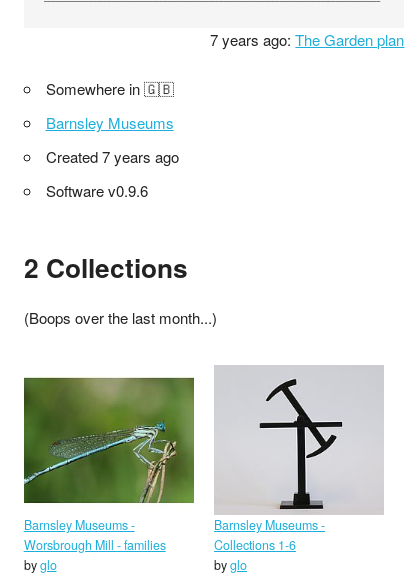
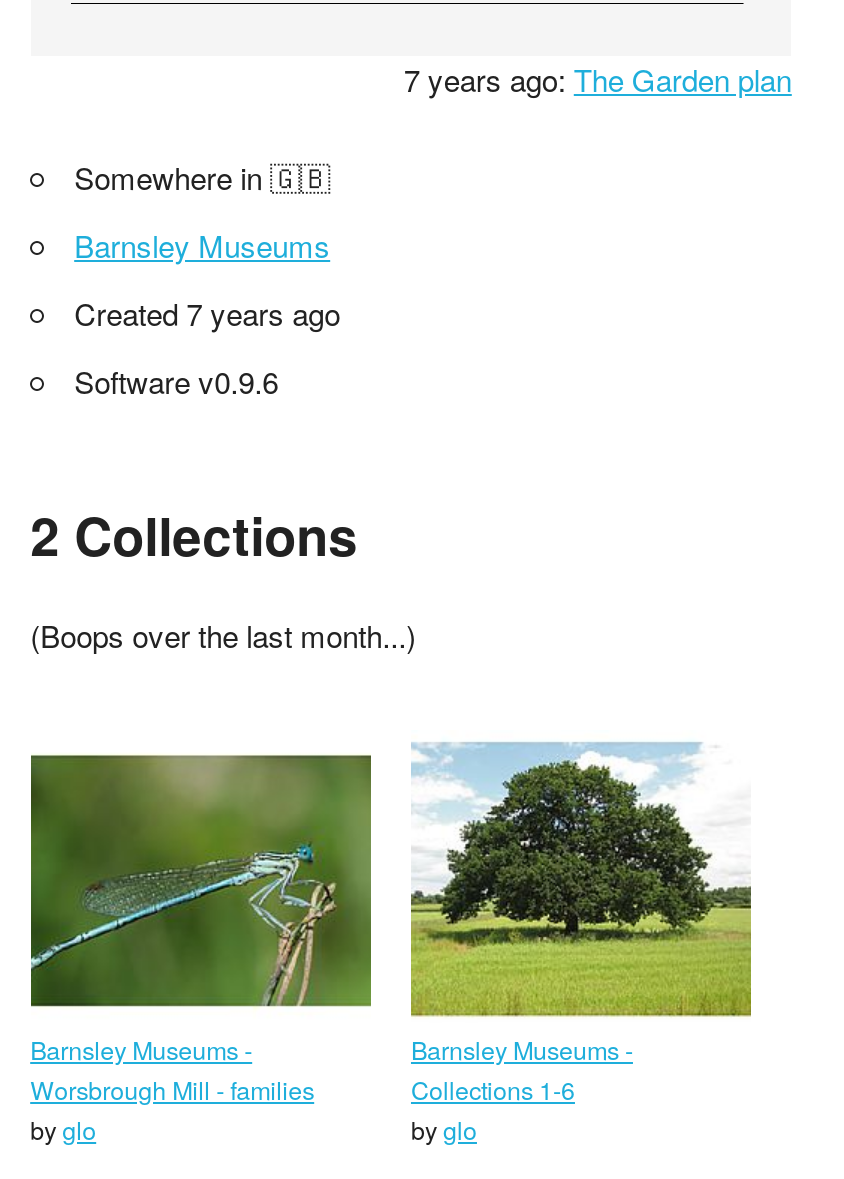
- [image]
+ [image]
